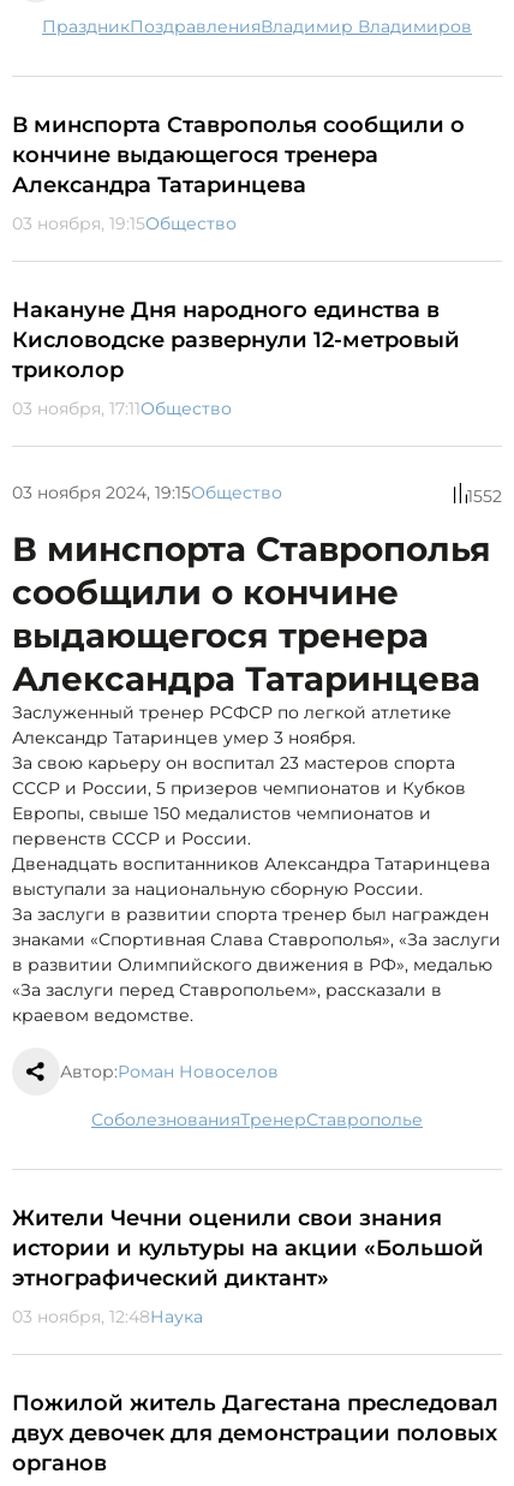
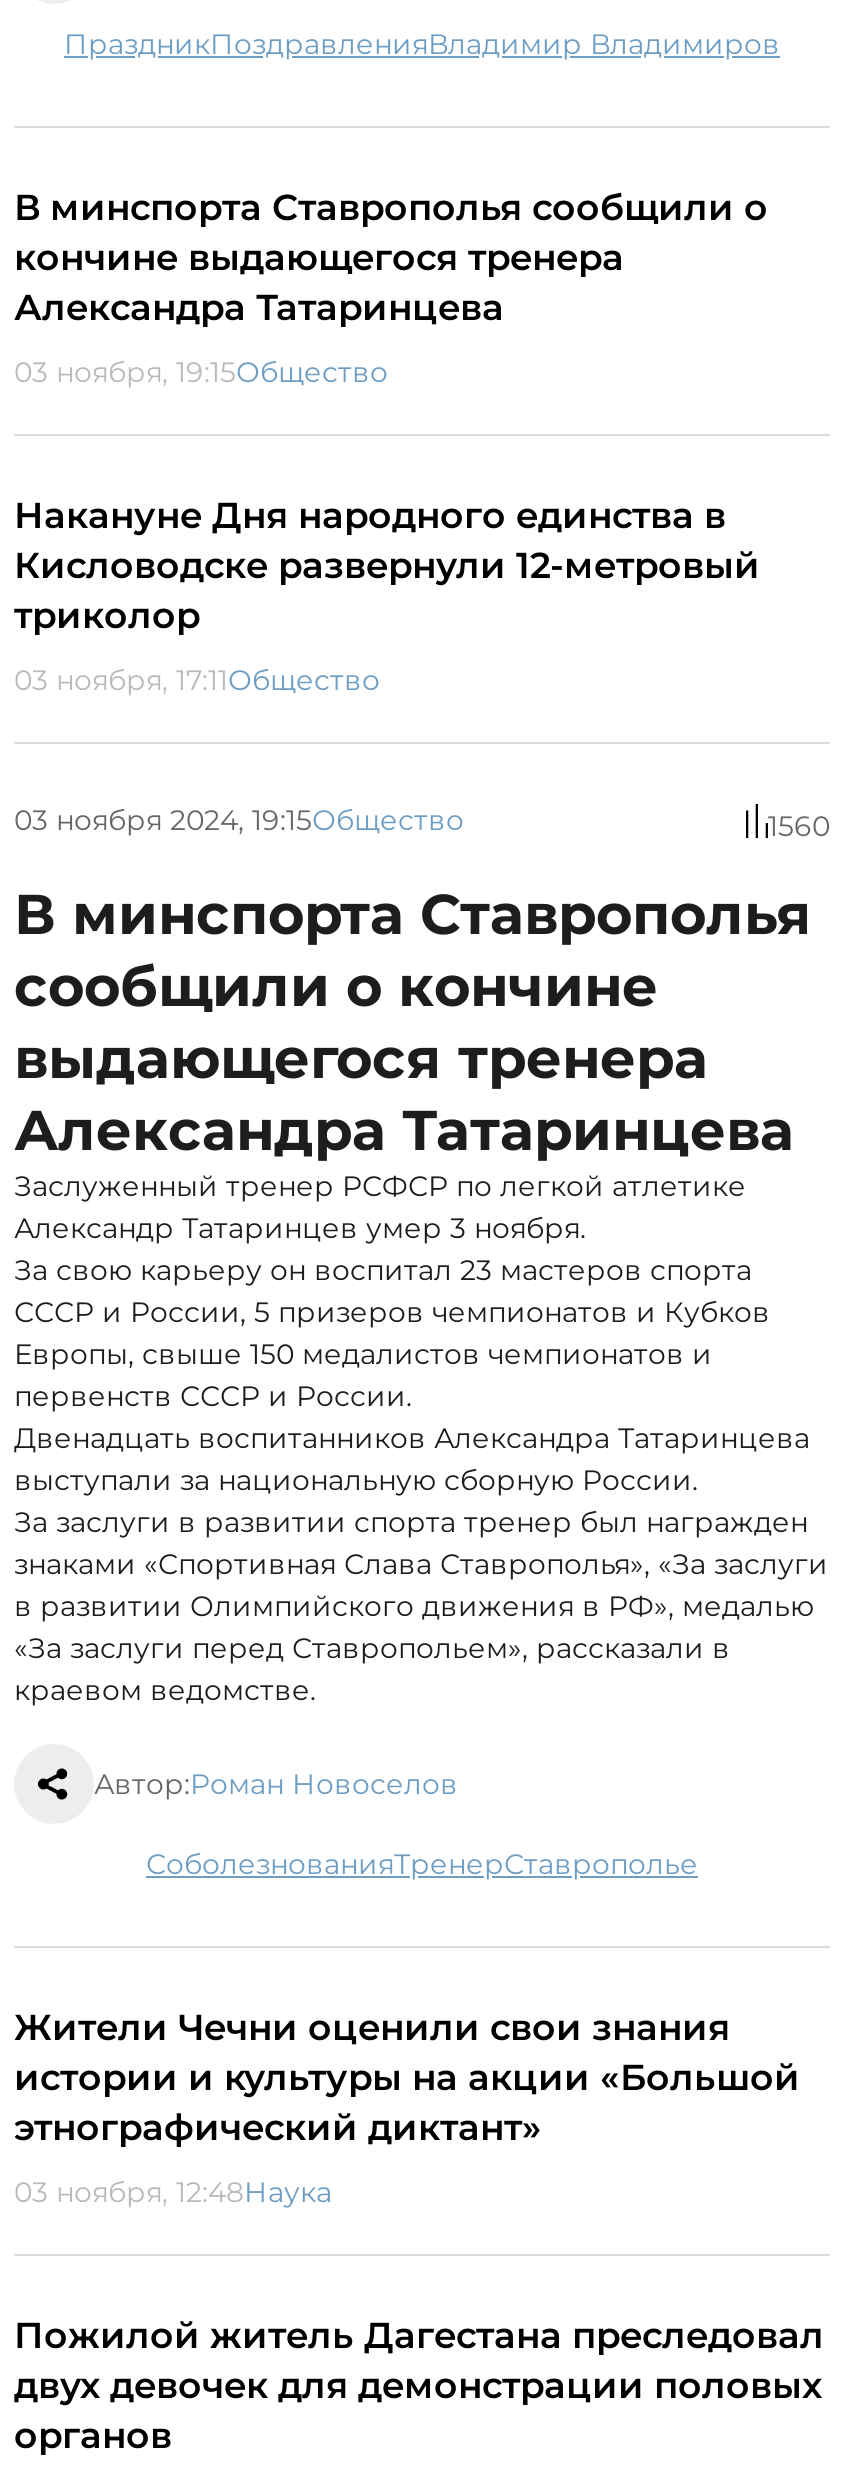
- 1552
+ 1560
